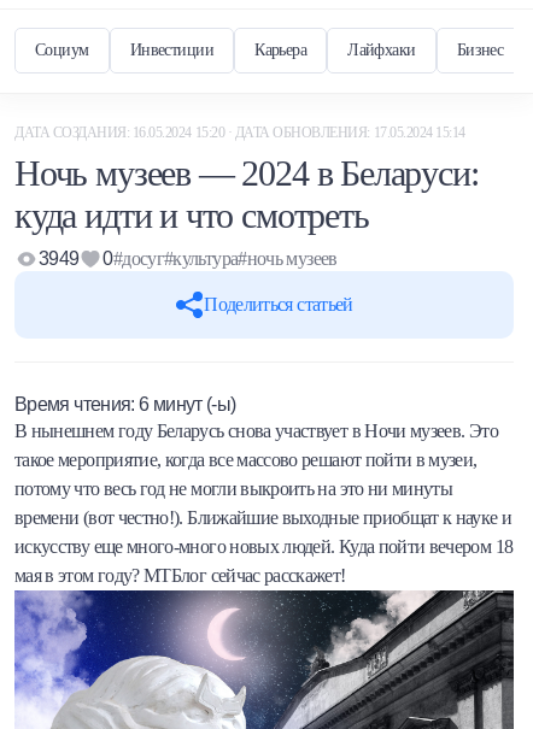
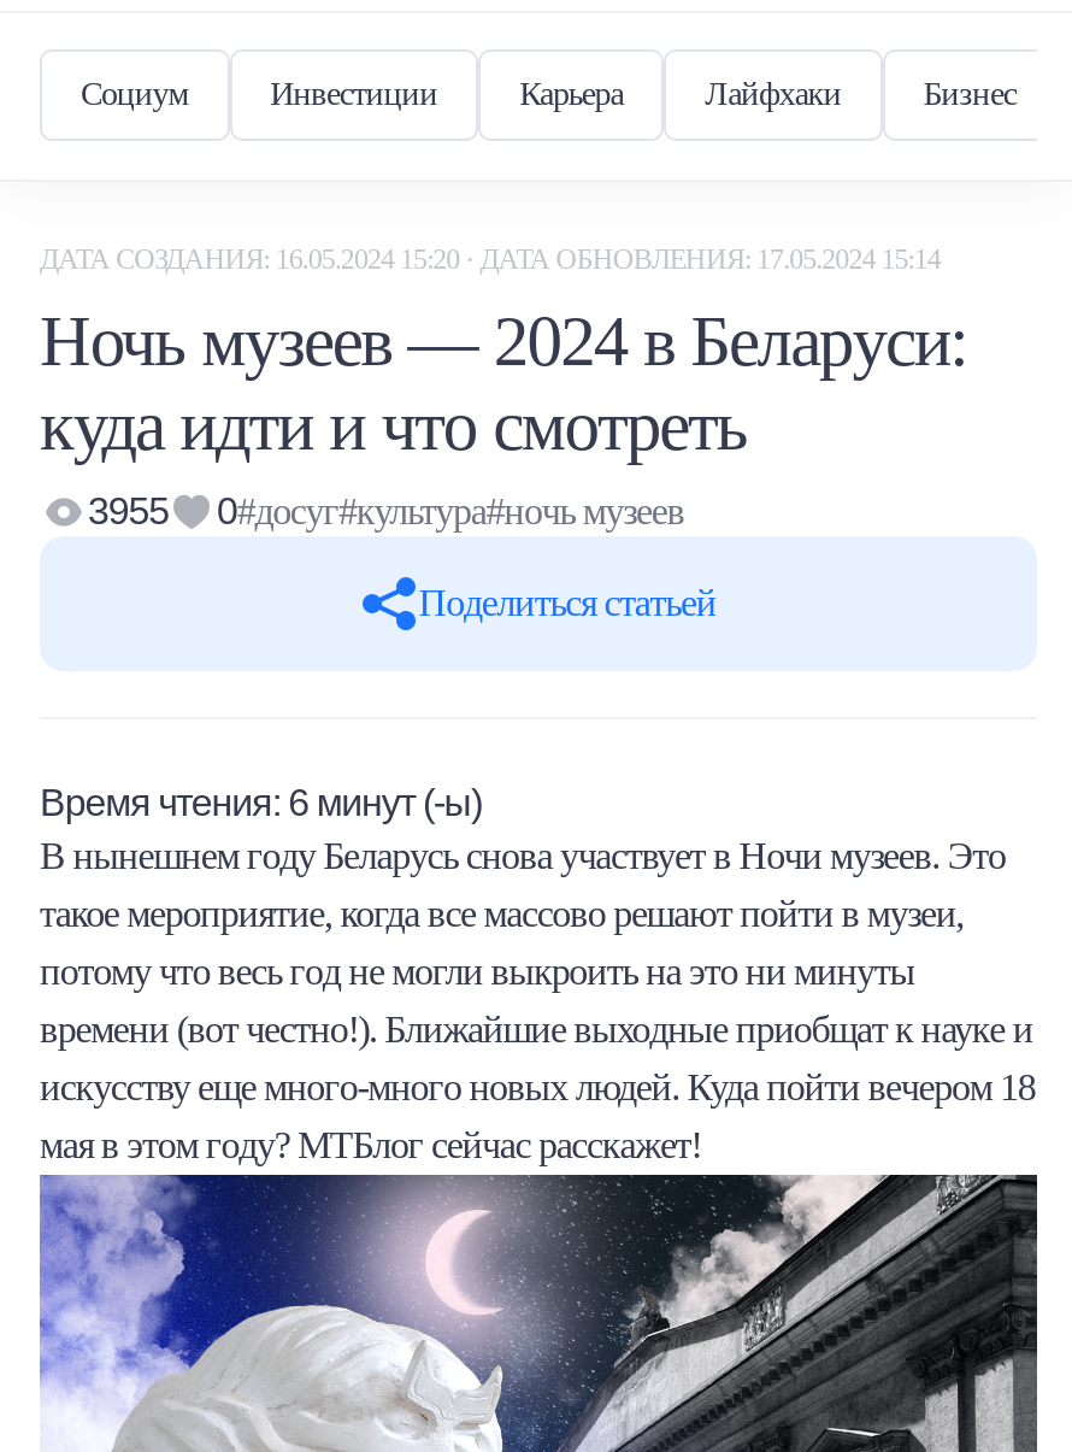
- 3949
+ 3955
